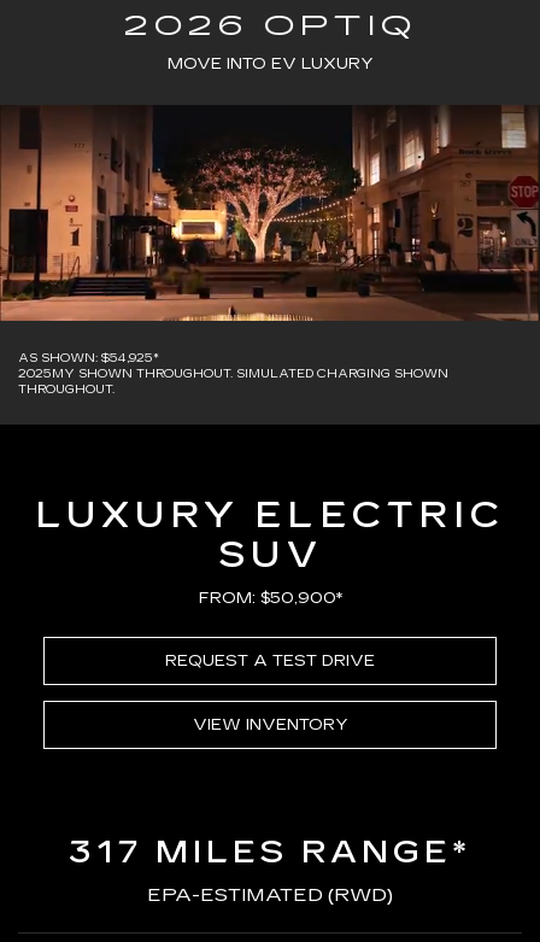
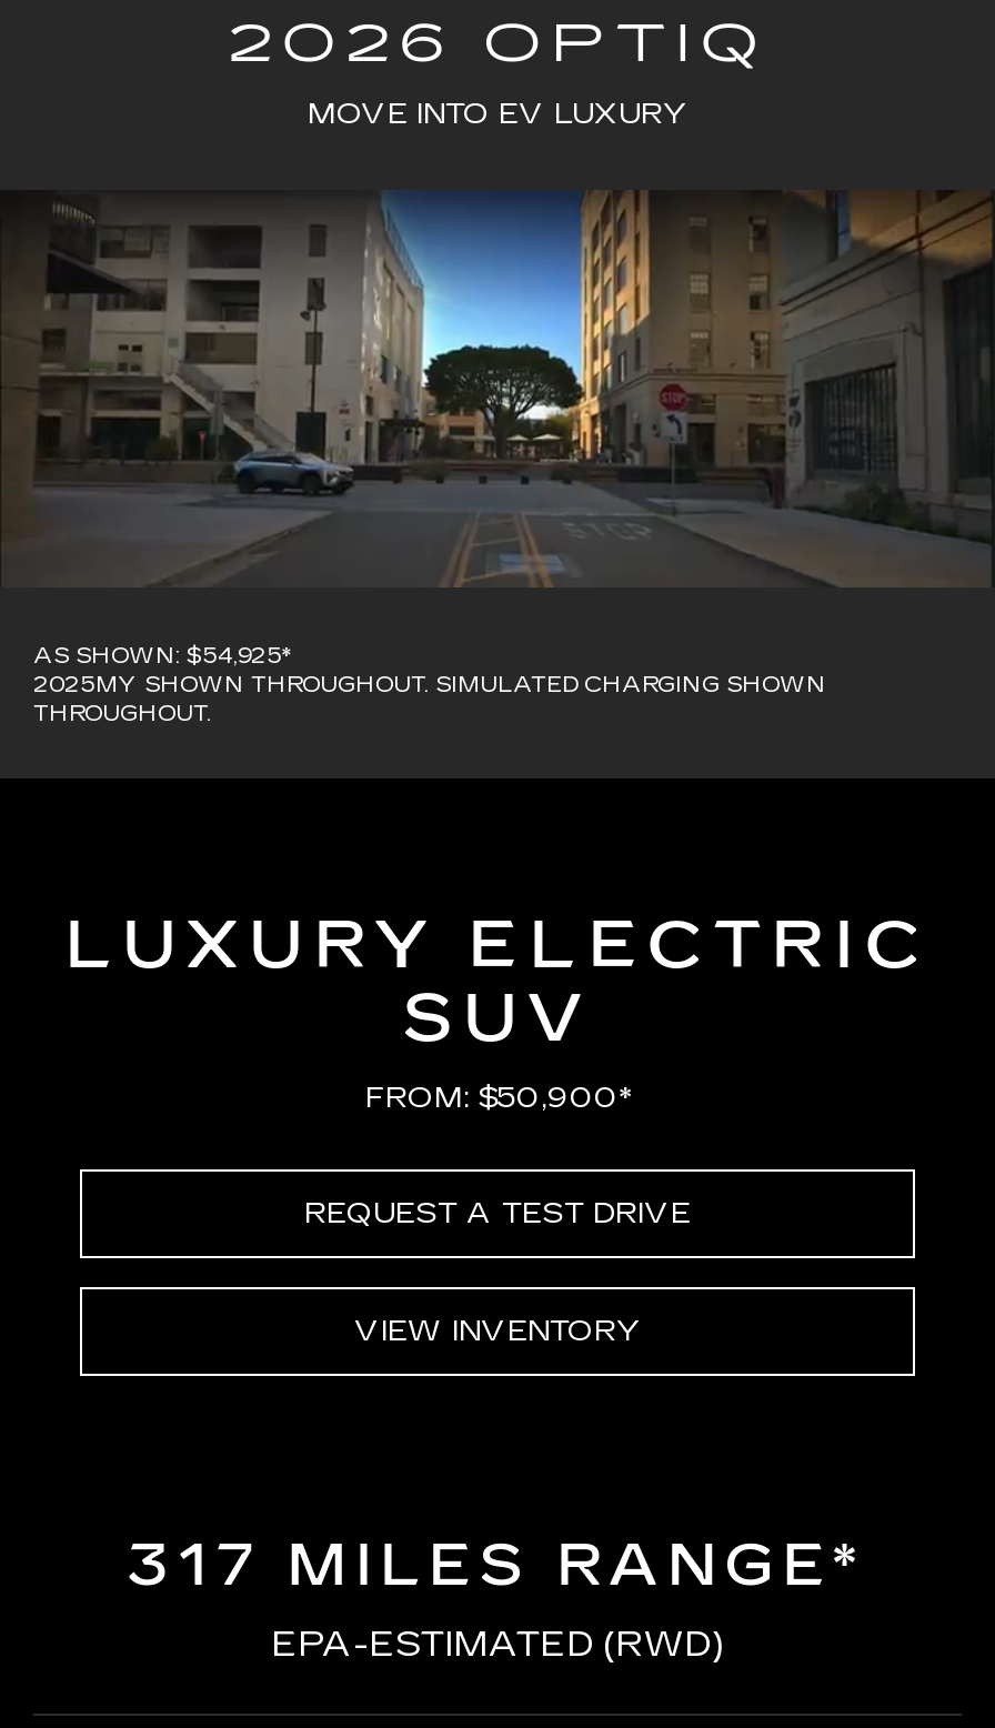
- [image]
+ [image]
